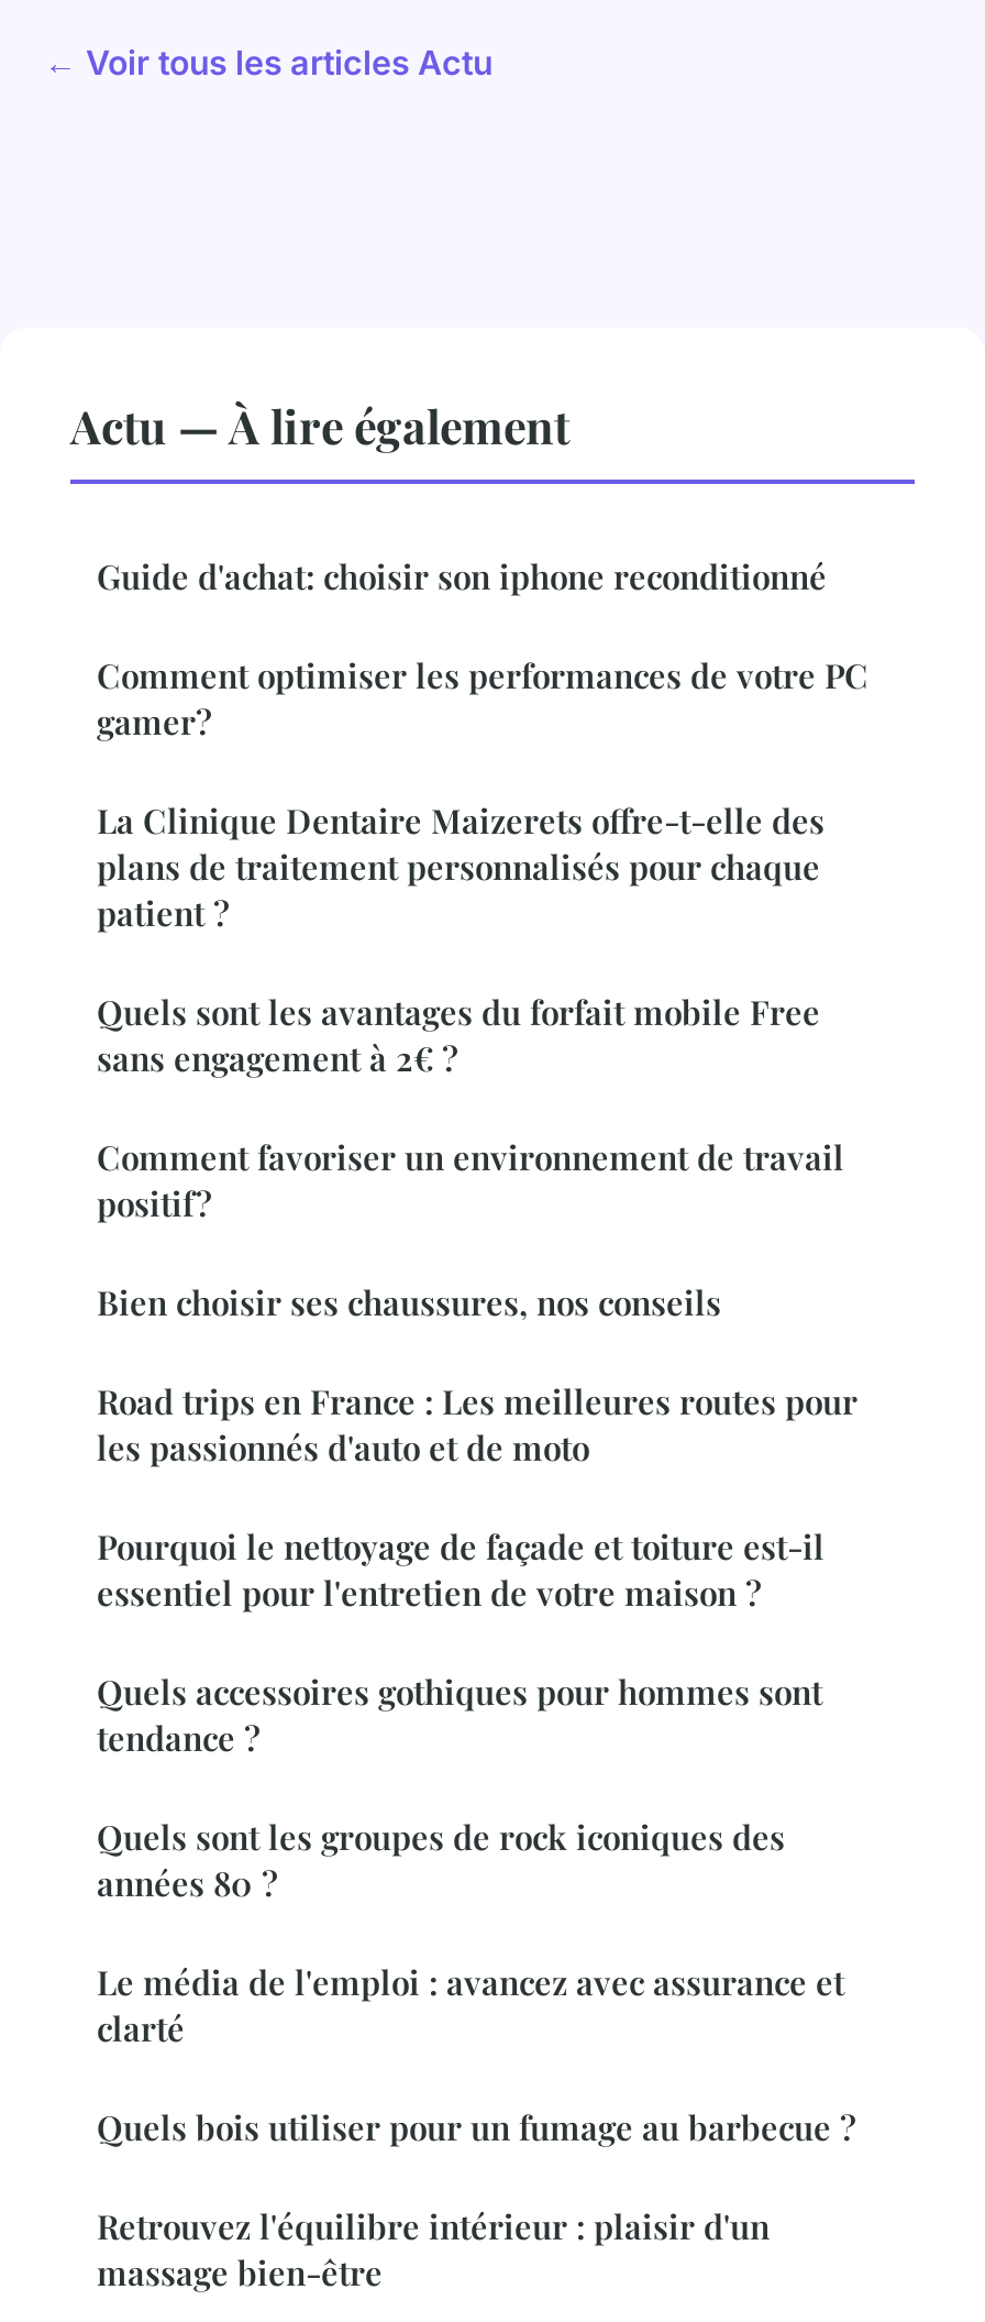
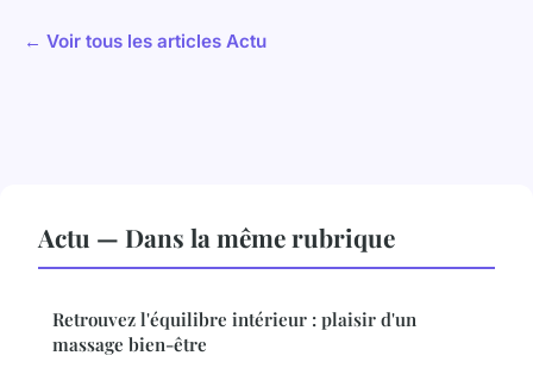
- Actu — À lire également
- Guide d'achat: choisir son iphone reconditionné
- Comment optimiser les performances de votre PC
- gamer?
- La Clinique Dentaire Maizerets offre-t-elle des
- plans de traitement personnalisés pour chaque
- patient ?
- Quels sont les avantages du forfait mobile Free
- sans engagement à 2€ ?
- Comment favoriser un environnement de travail
- positif?
- Bien choisir ses chaussures, nos conseils
- Road trips en France : Les meilleures routes pour
- les passionnés d'auto et de moto
- Pourquoi le nettoyage de façade et toiture est-il
- essentiel pour l'entretien de votre maison ?
- Quels accessoires gothiques pour hommes sont
- tendance ?
- Quels sont les groupes de rock iconiques des
- années 80 ?
- Le média de l'emploi : avancez avec assurance et
- clarté
- Quels bois utiliser pour un fumage au barbecue ?
+ Actu — Dans la même rubrique
